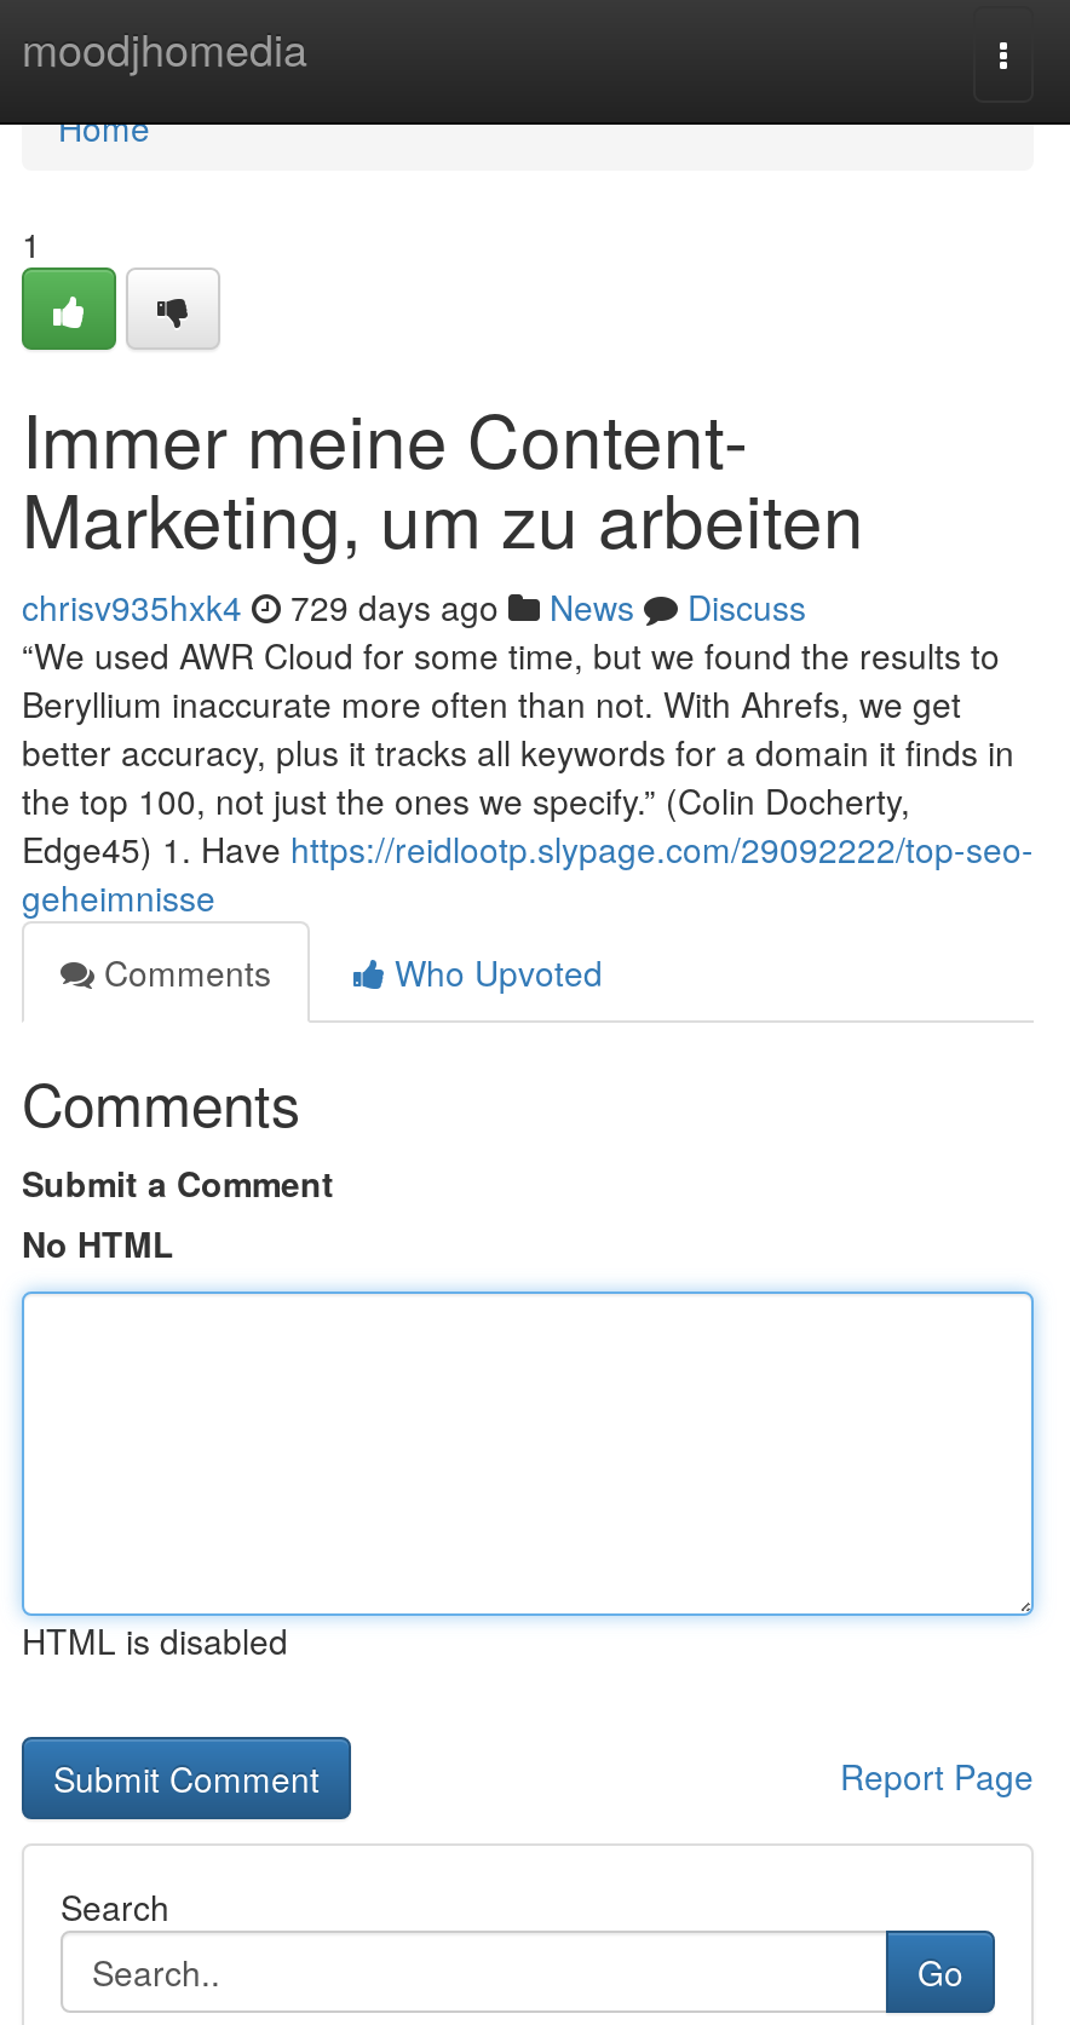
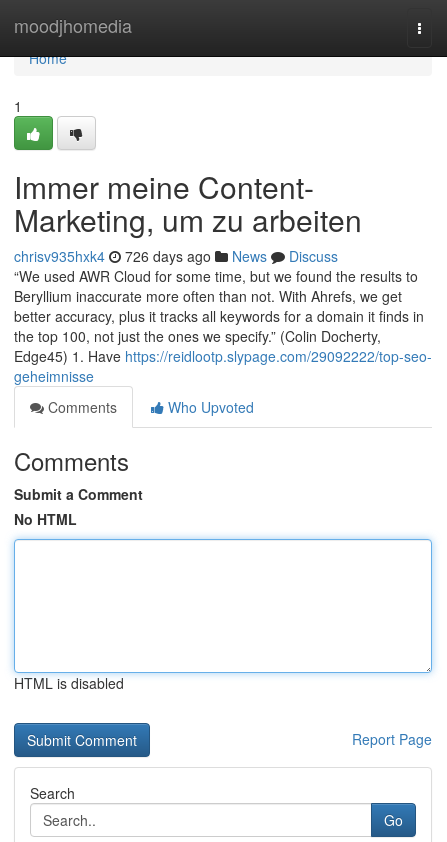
- chrisv935hxk4 729 days ago News Discuss
+ chrisv935hxk4 726 days ago News Discuss
